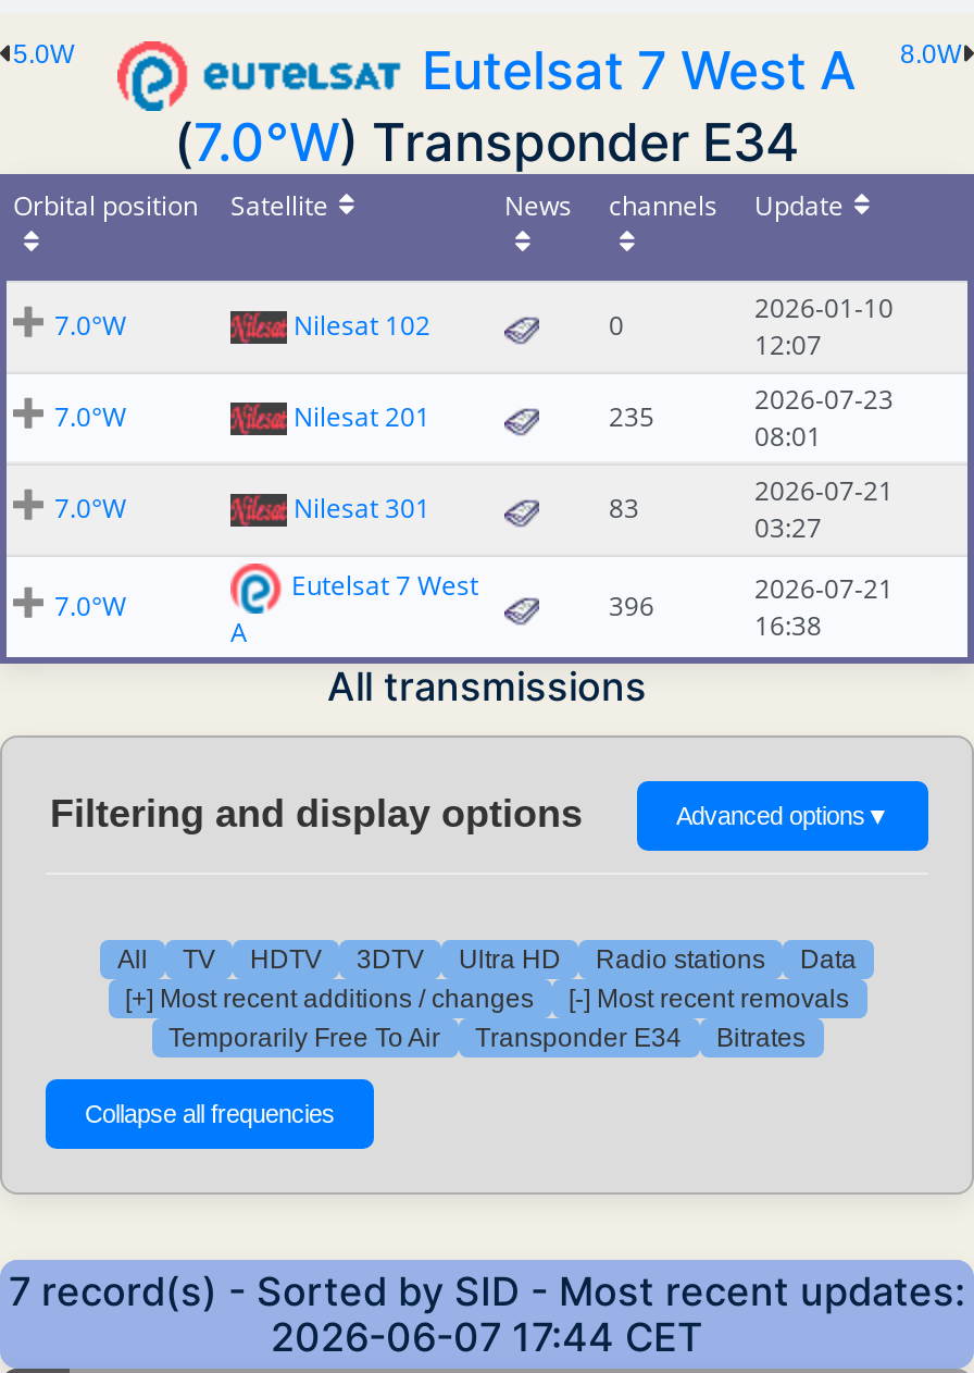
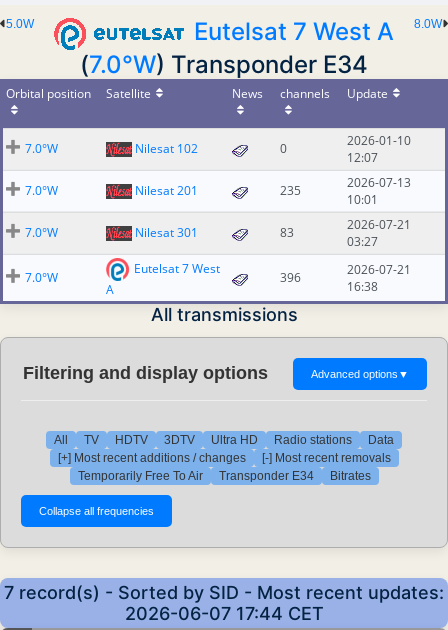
- 2026-07-23
+ 2026-07-13

- 08:01
+ 10:01
